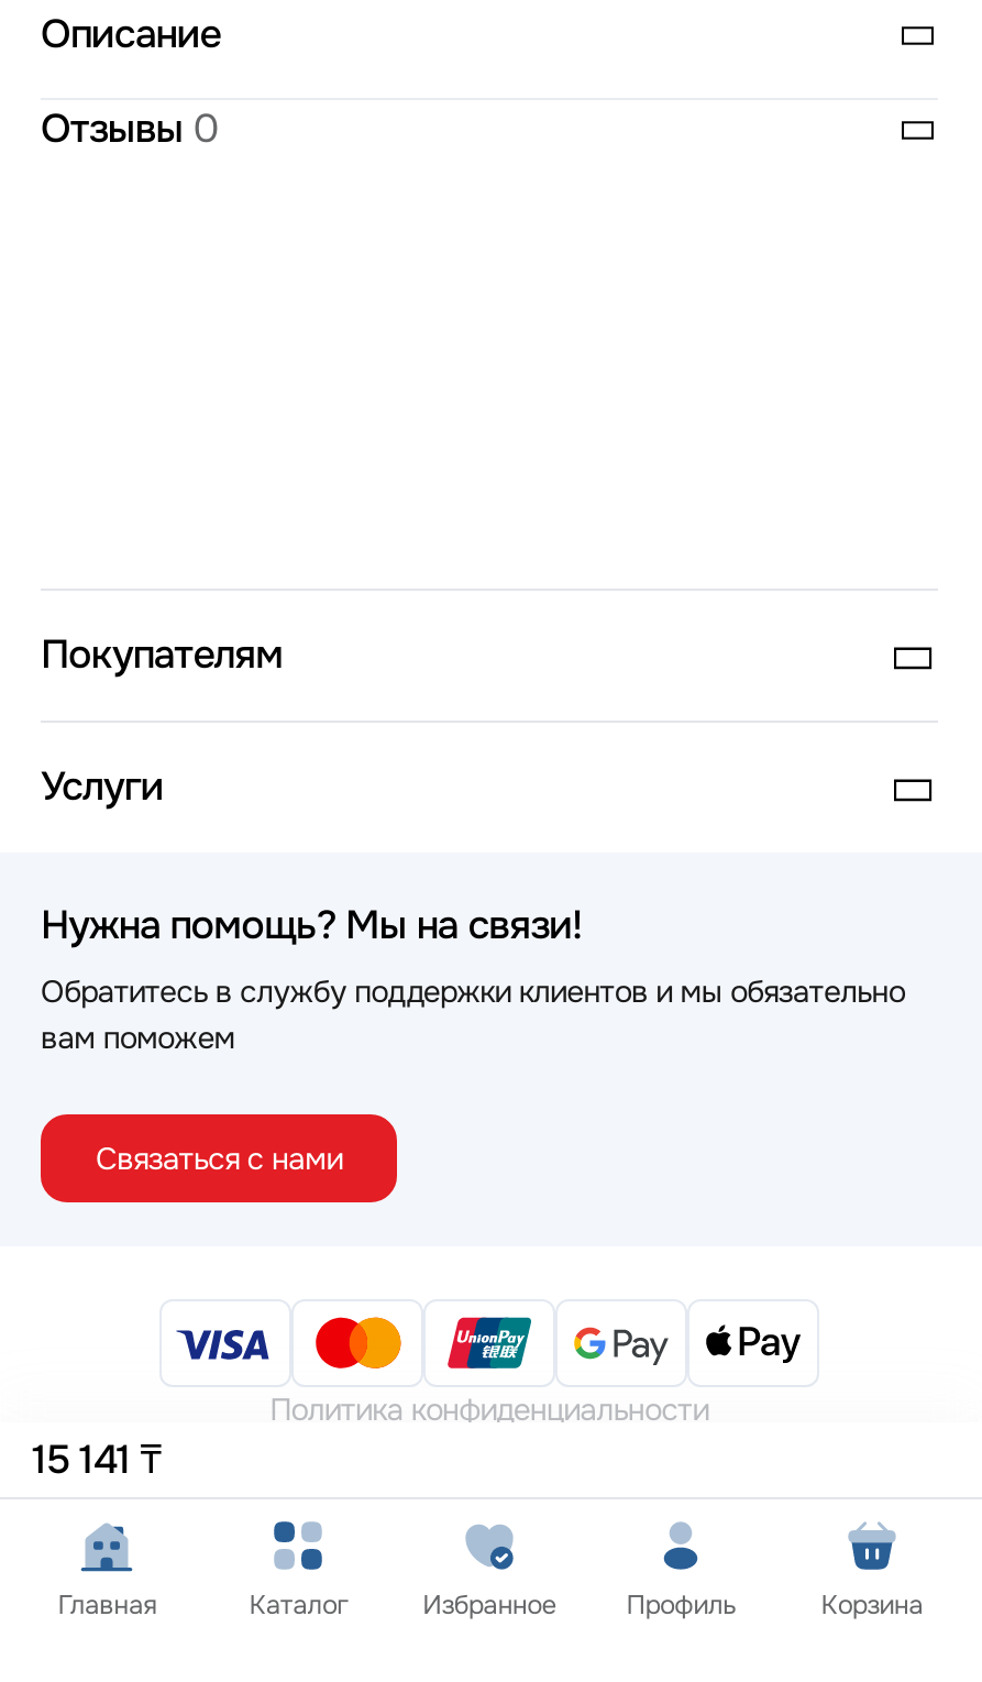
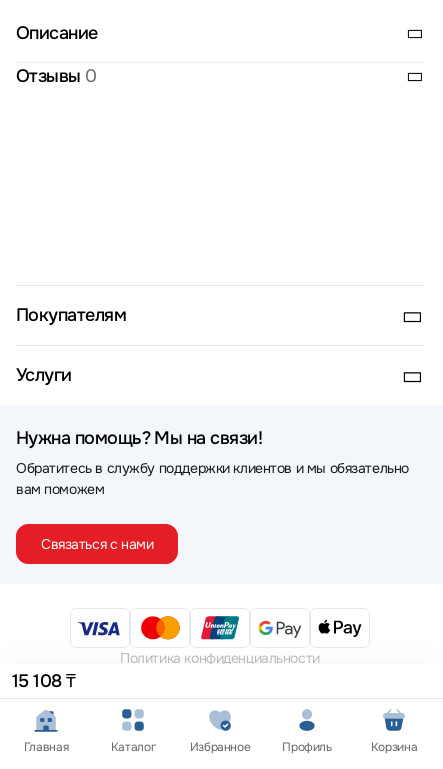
- 15 141 ₸
+ 15 108 ₸
